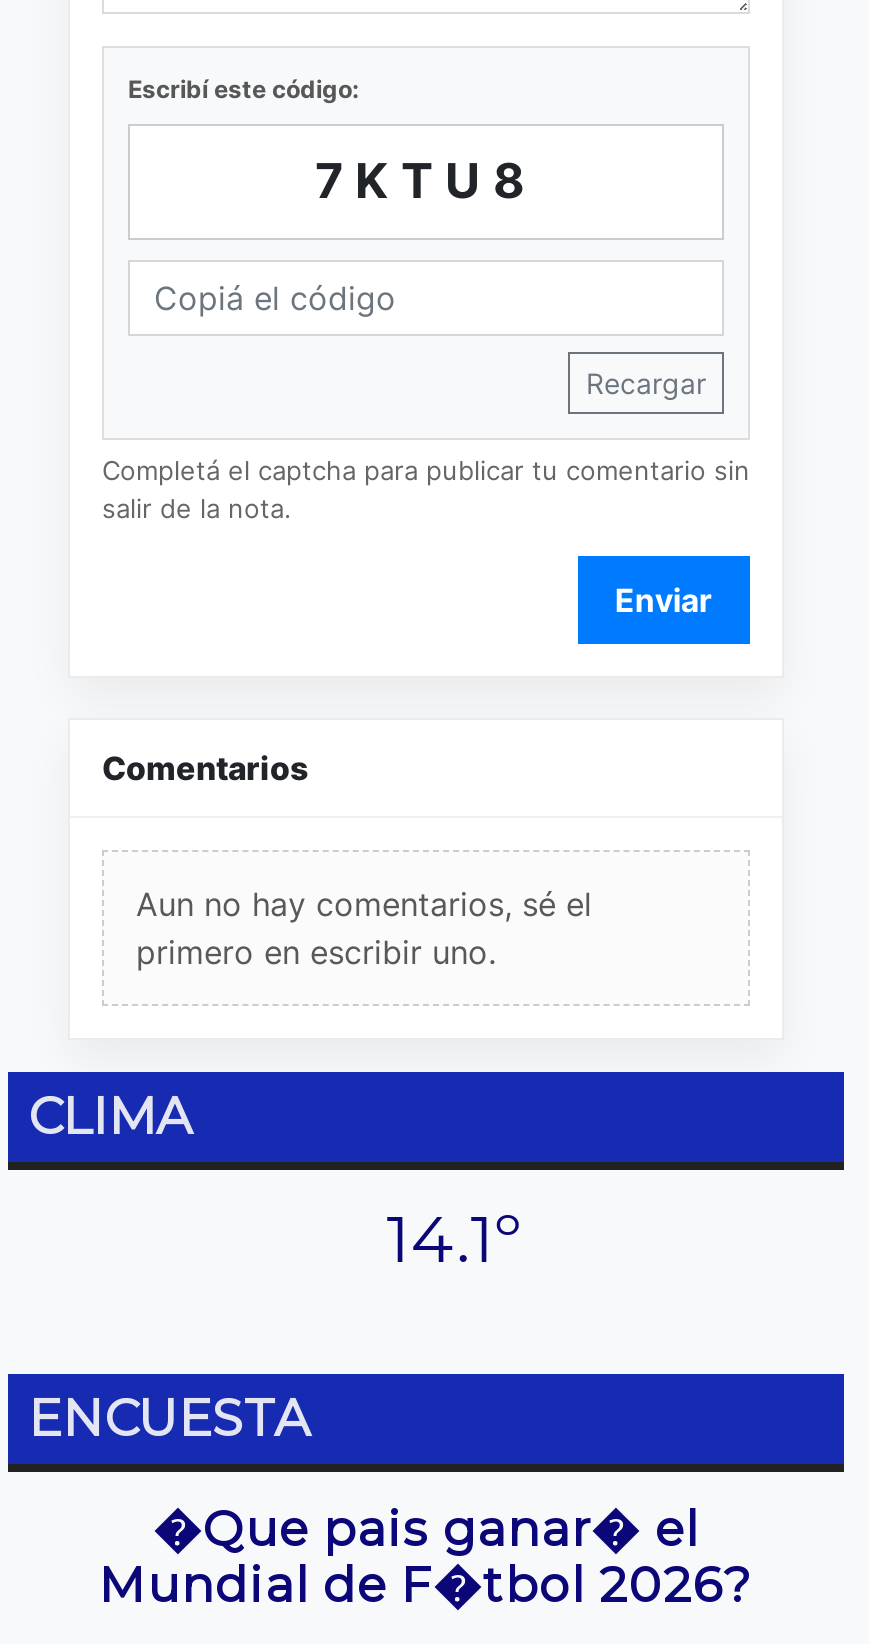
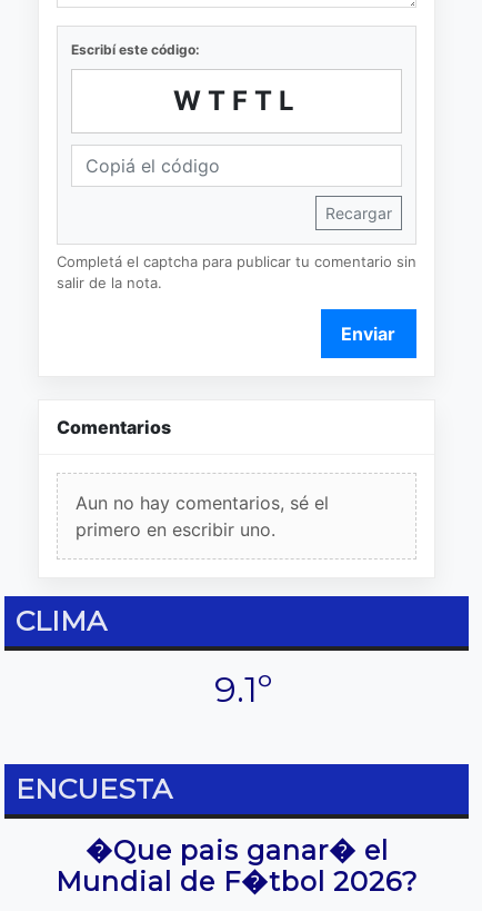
- 7KTU8
+ WTFTL

- 14.1º
+ 9.1º
